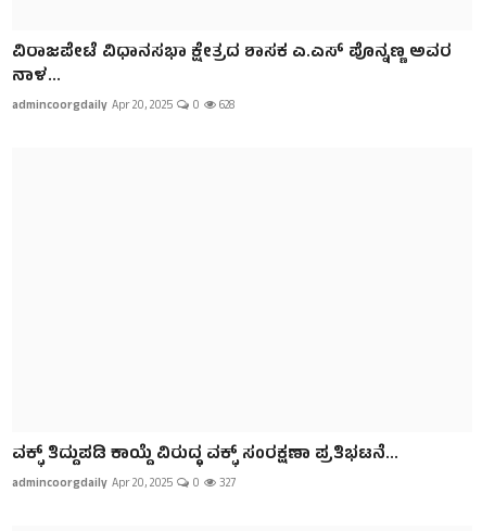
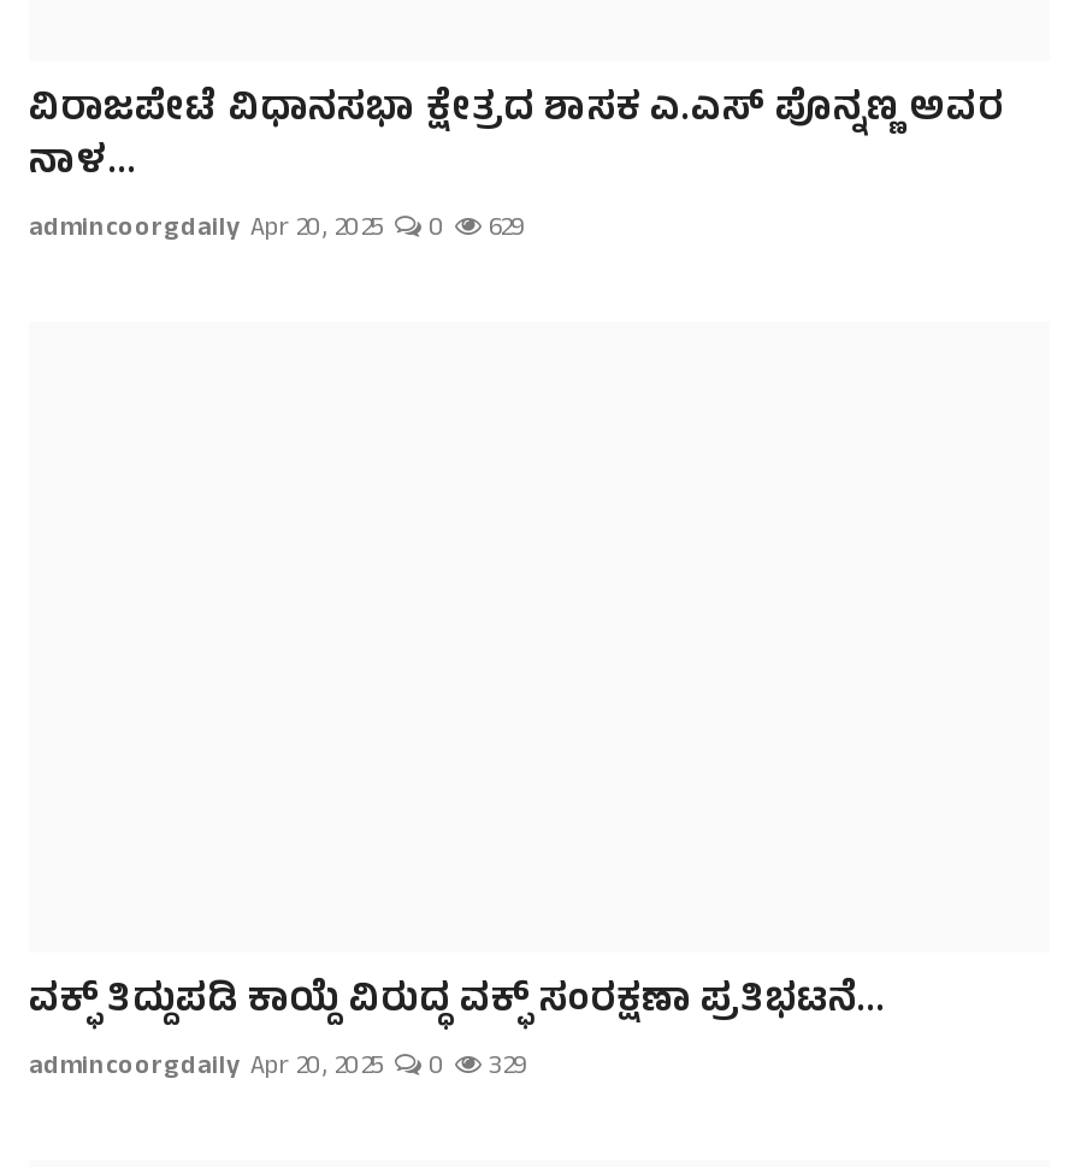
- 628
+ 629

- 327
+ 329
